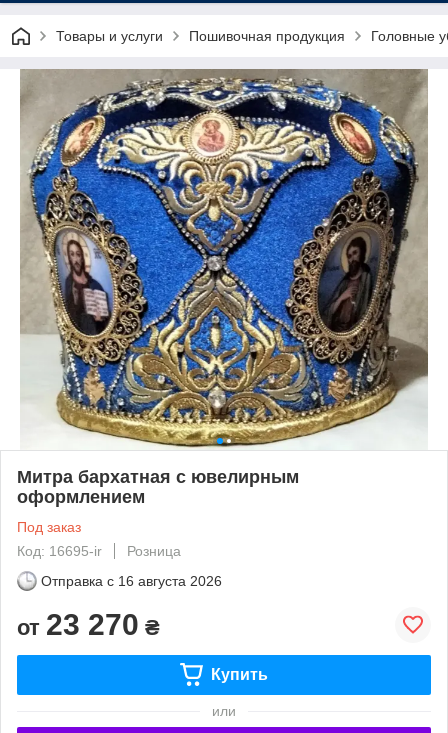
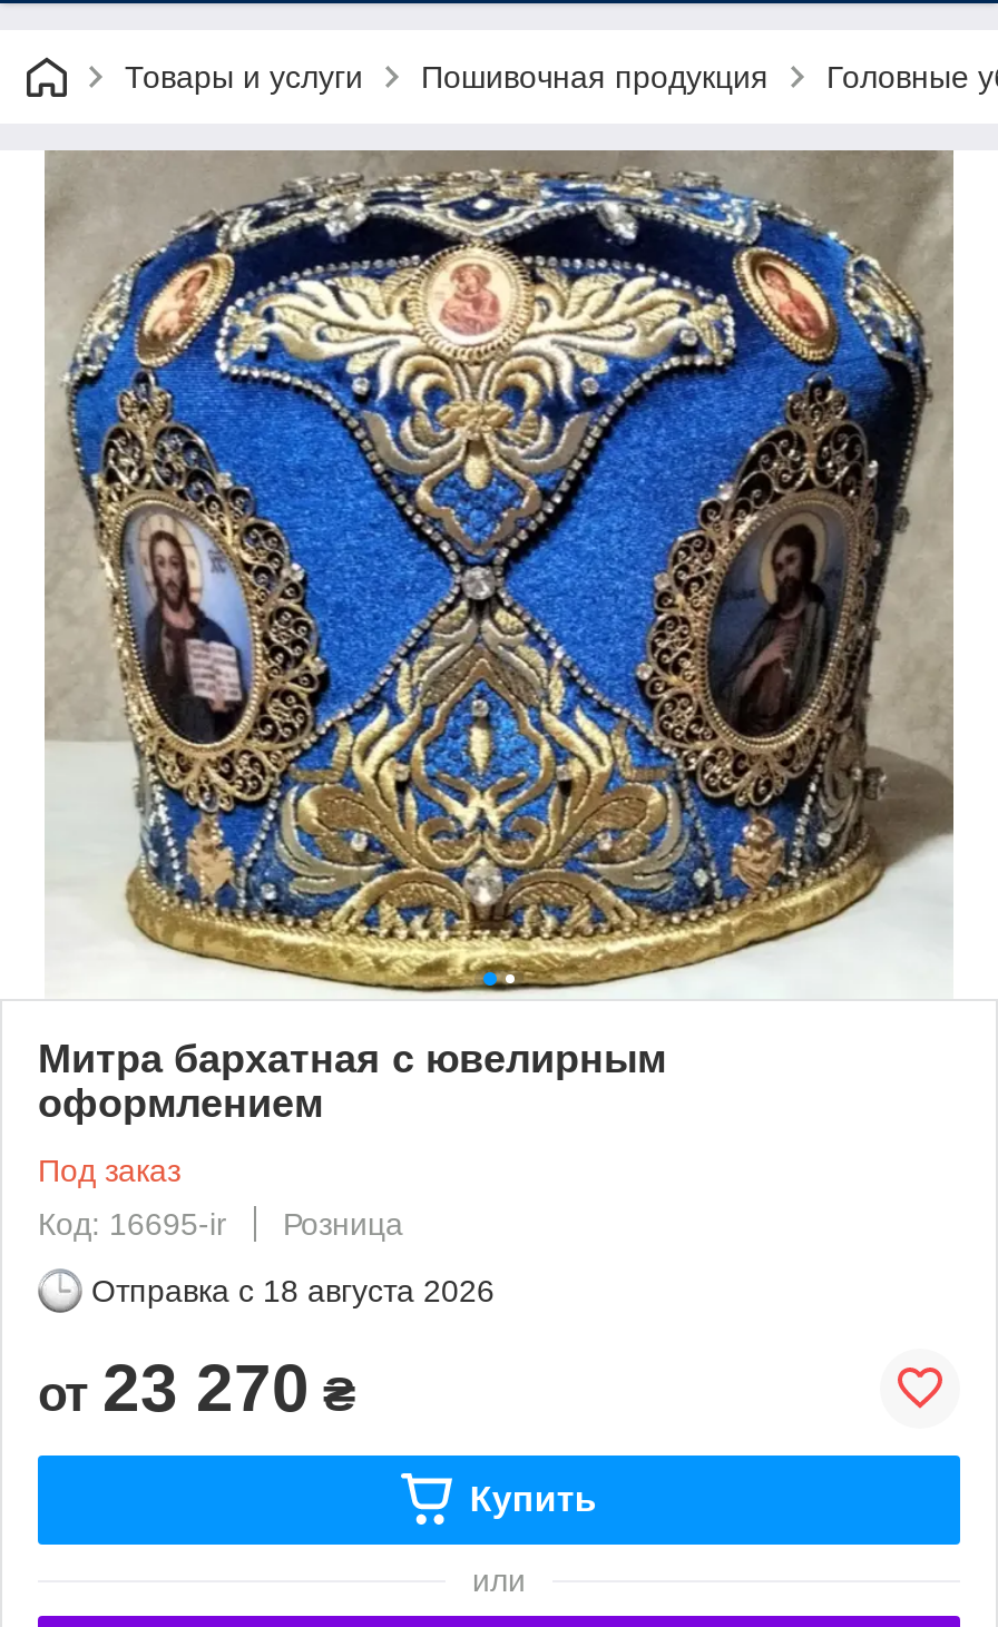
- Отправка с 16 августа 2026
+ Отправка с 18 августа 2026
